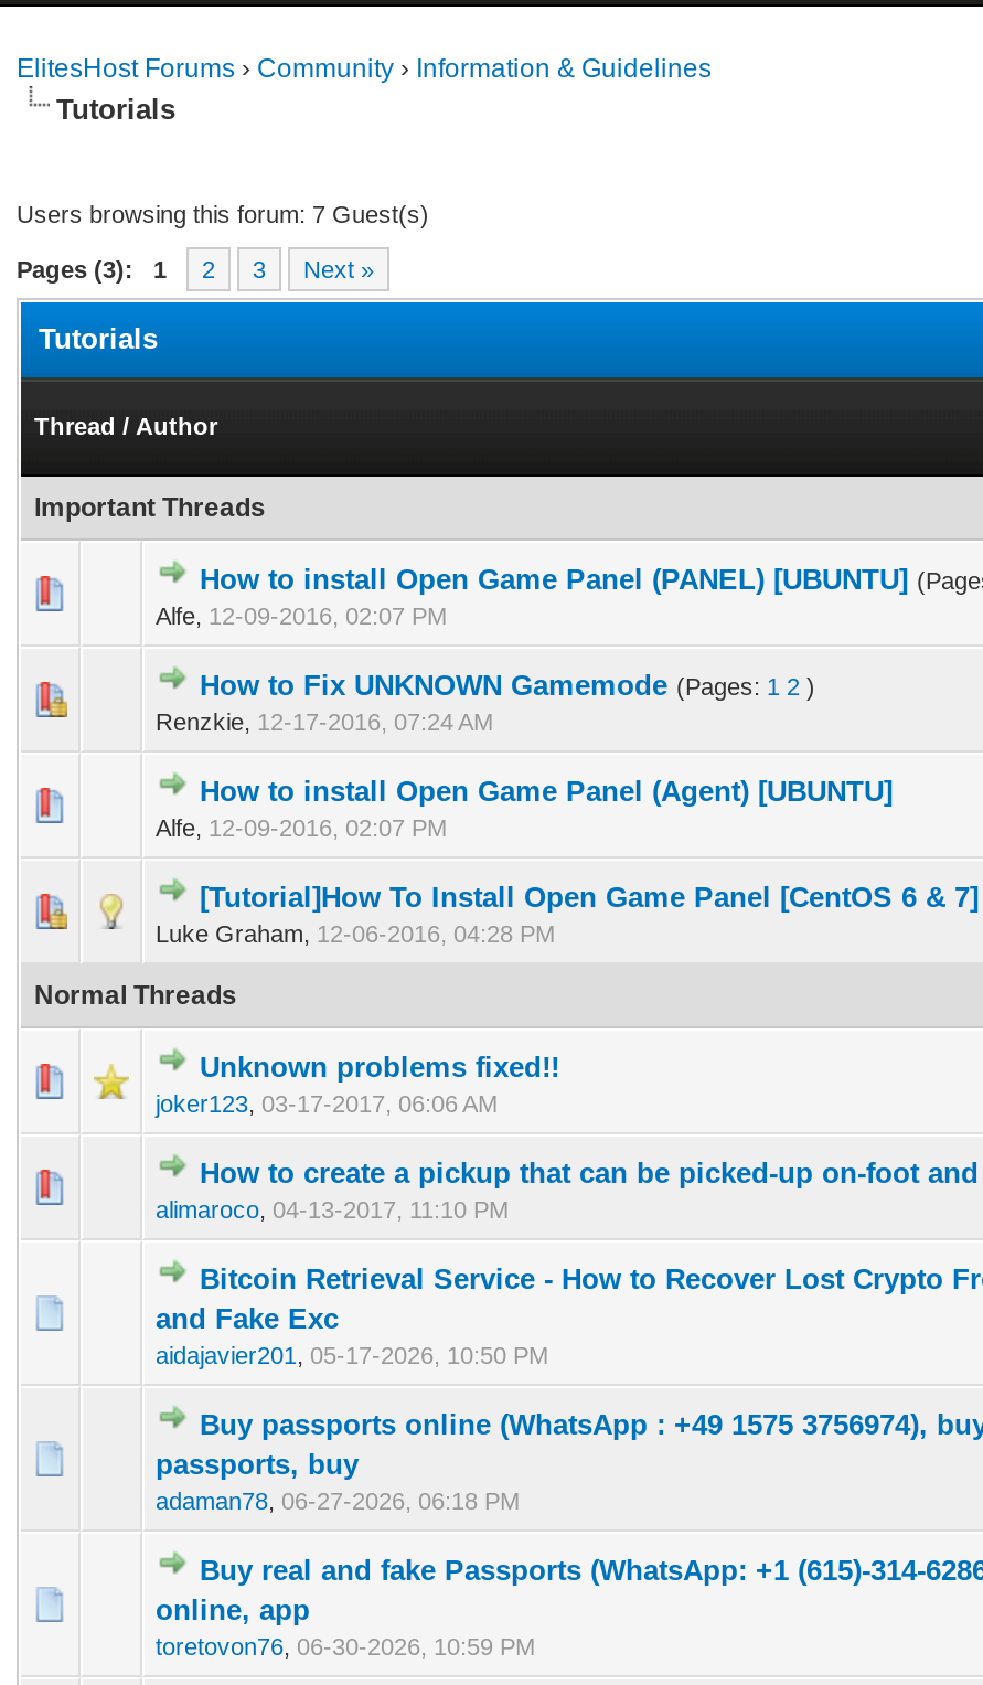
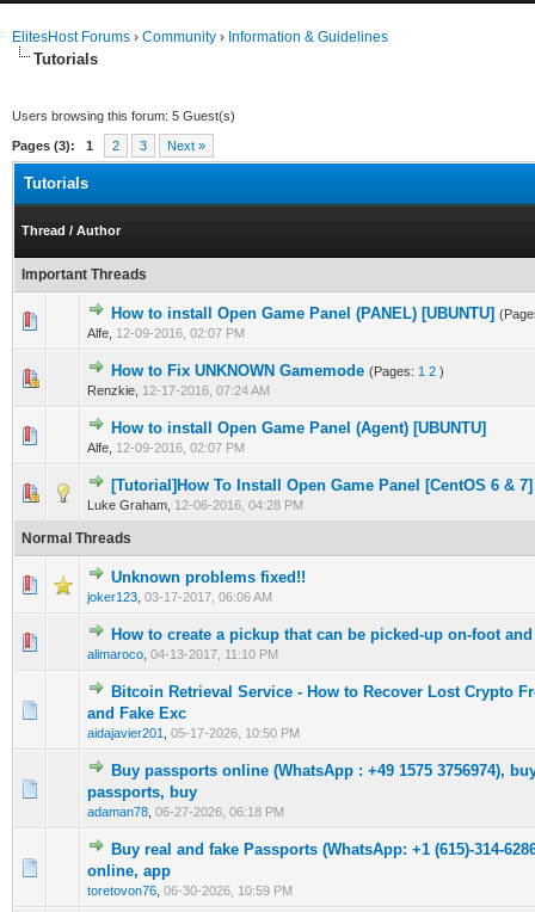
- Users browsing this forum: 7 Guest(s)
+ Users browsing this forum: 5 Guest(s)
